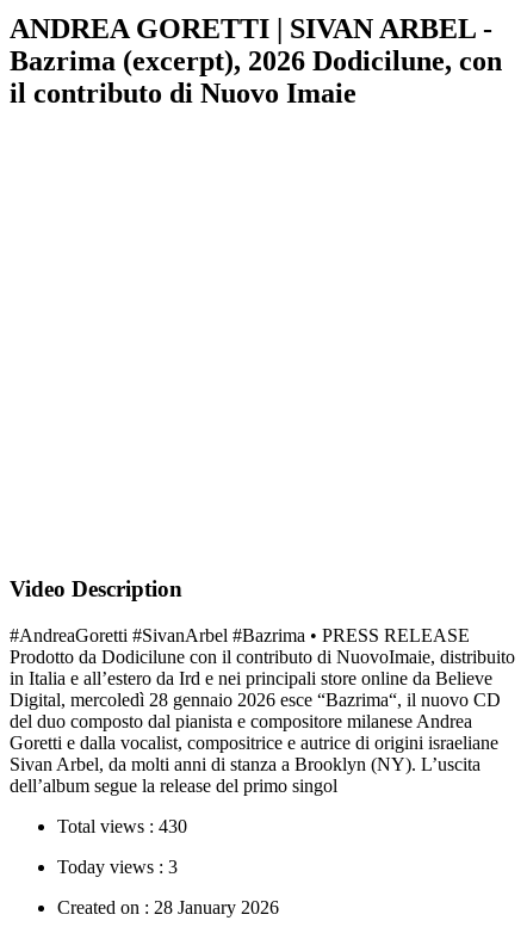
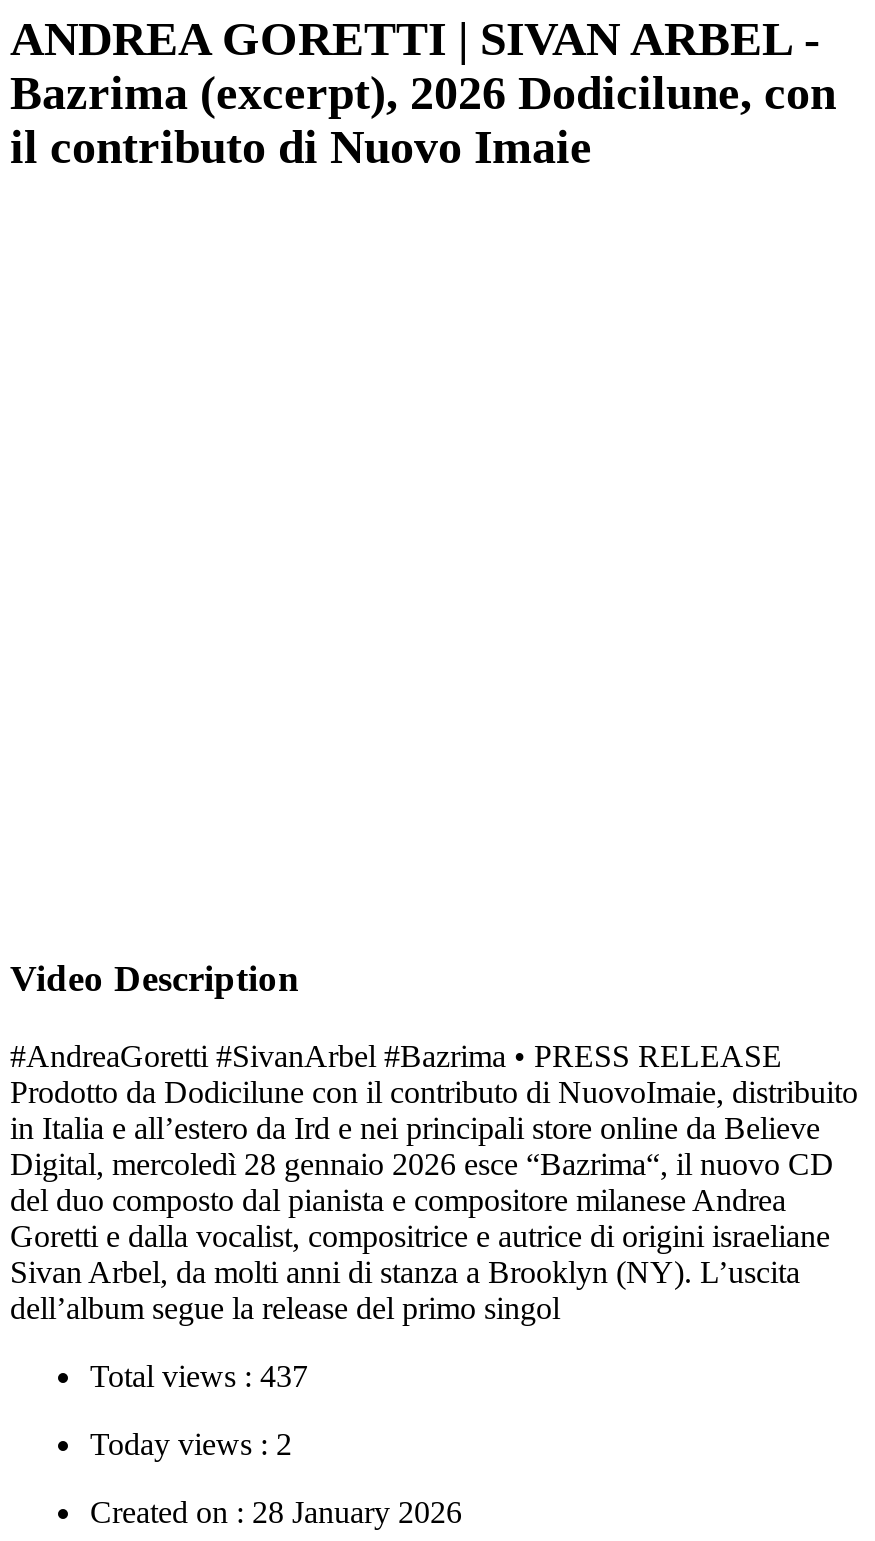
- Total views : 430
+ Total views : 437

- Today views : 3
+ Today views : 2
